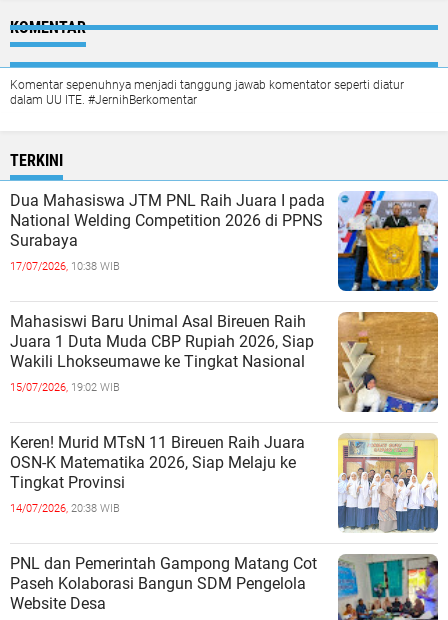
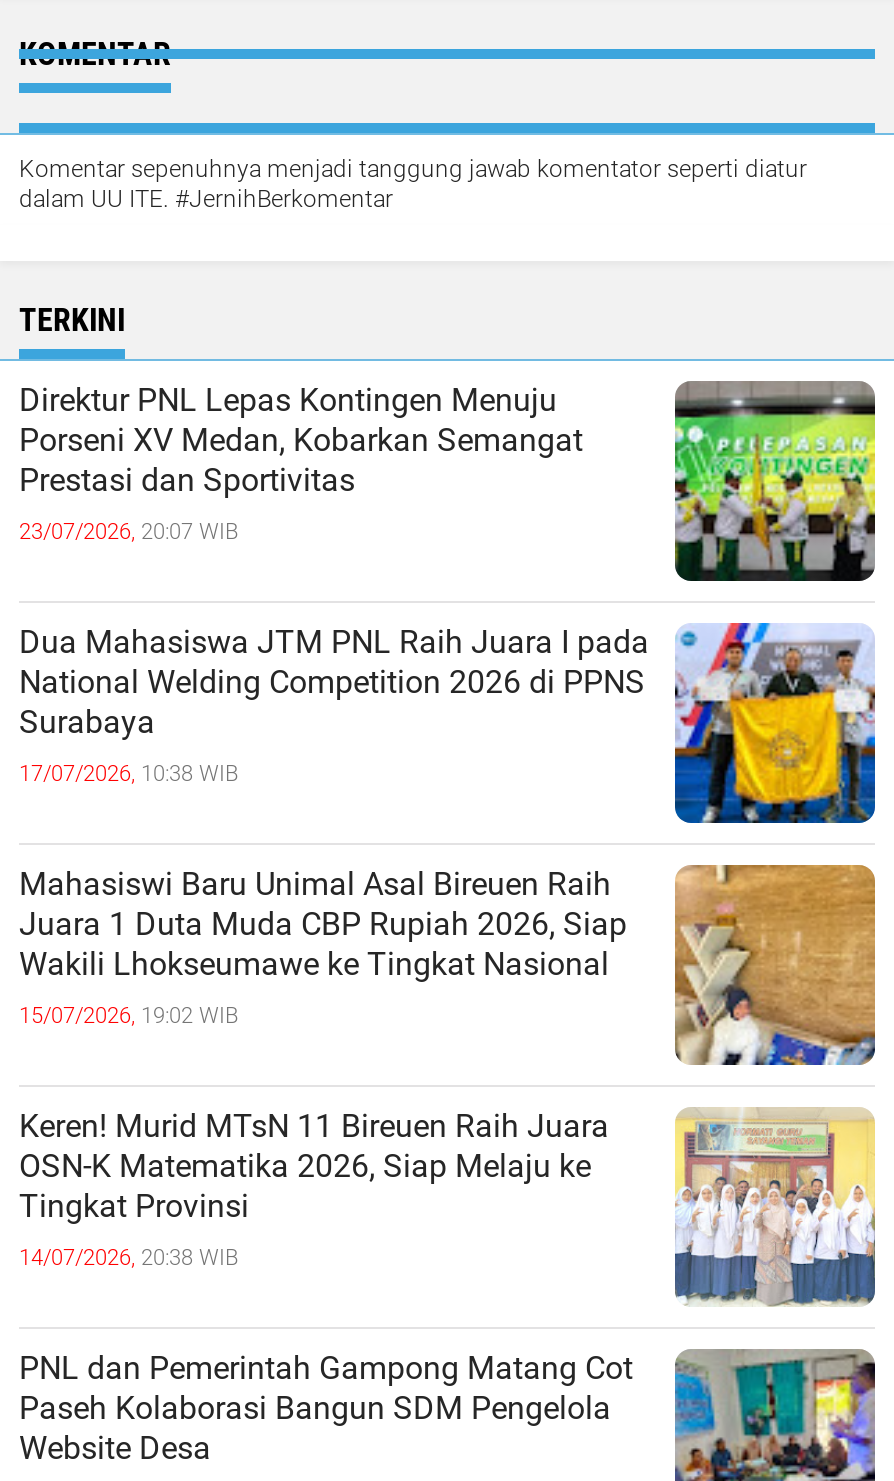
+ Direktur PNL Lepas Kontingen Menuju
+ Porseni XV Medan, Kobarkan Semangat
+ Prestasi dan Sportivitas
+ 23/07/2026, 20:07 WIB

+ [image]
